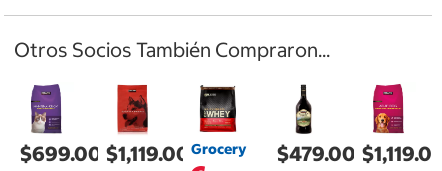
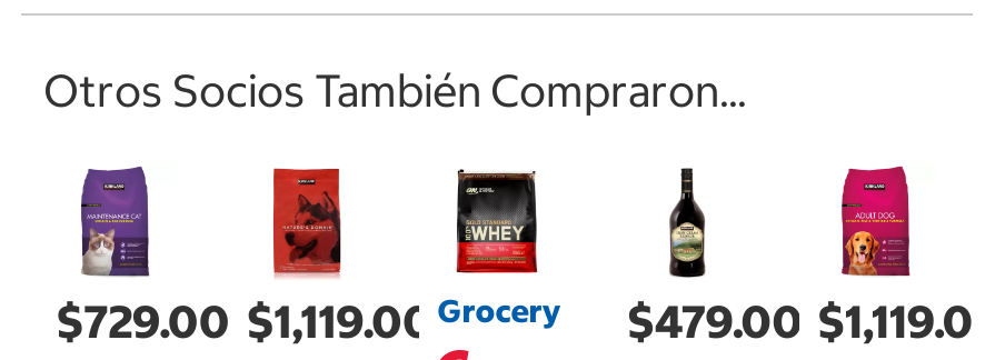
- $699.00
+ $729.00
